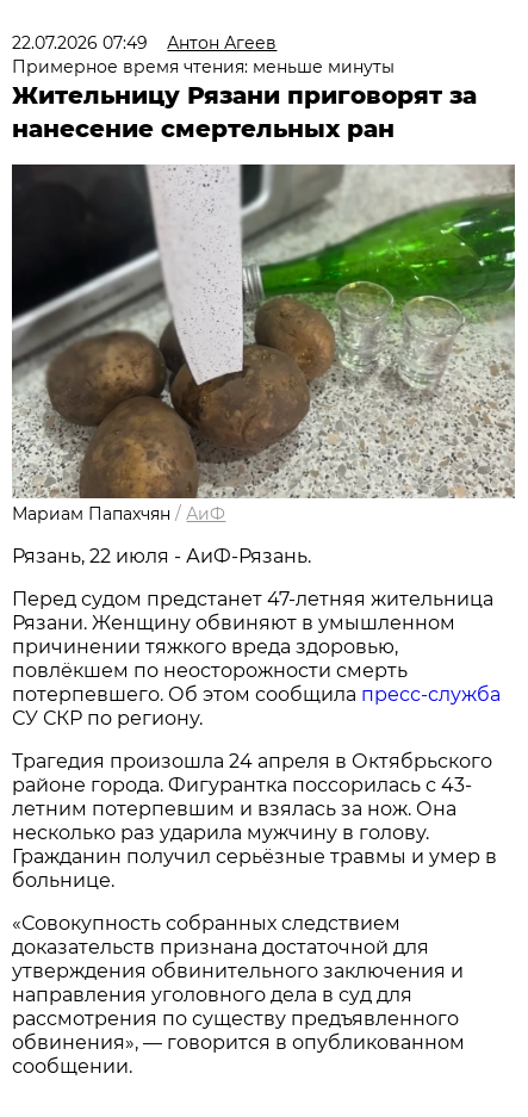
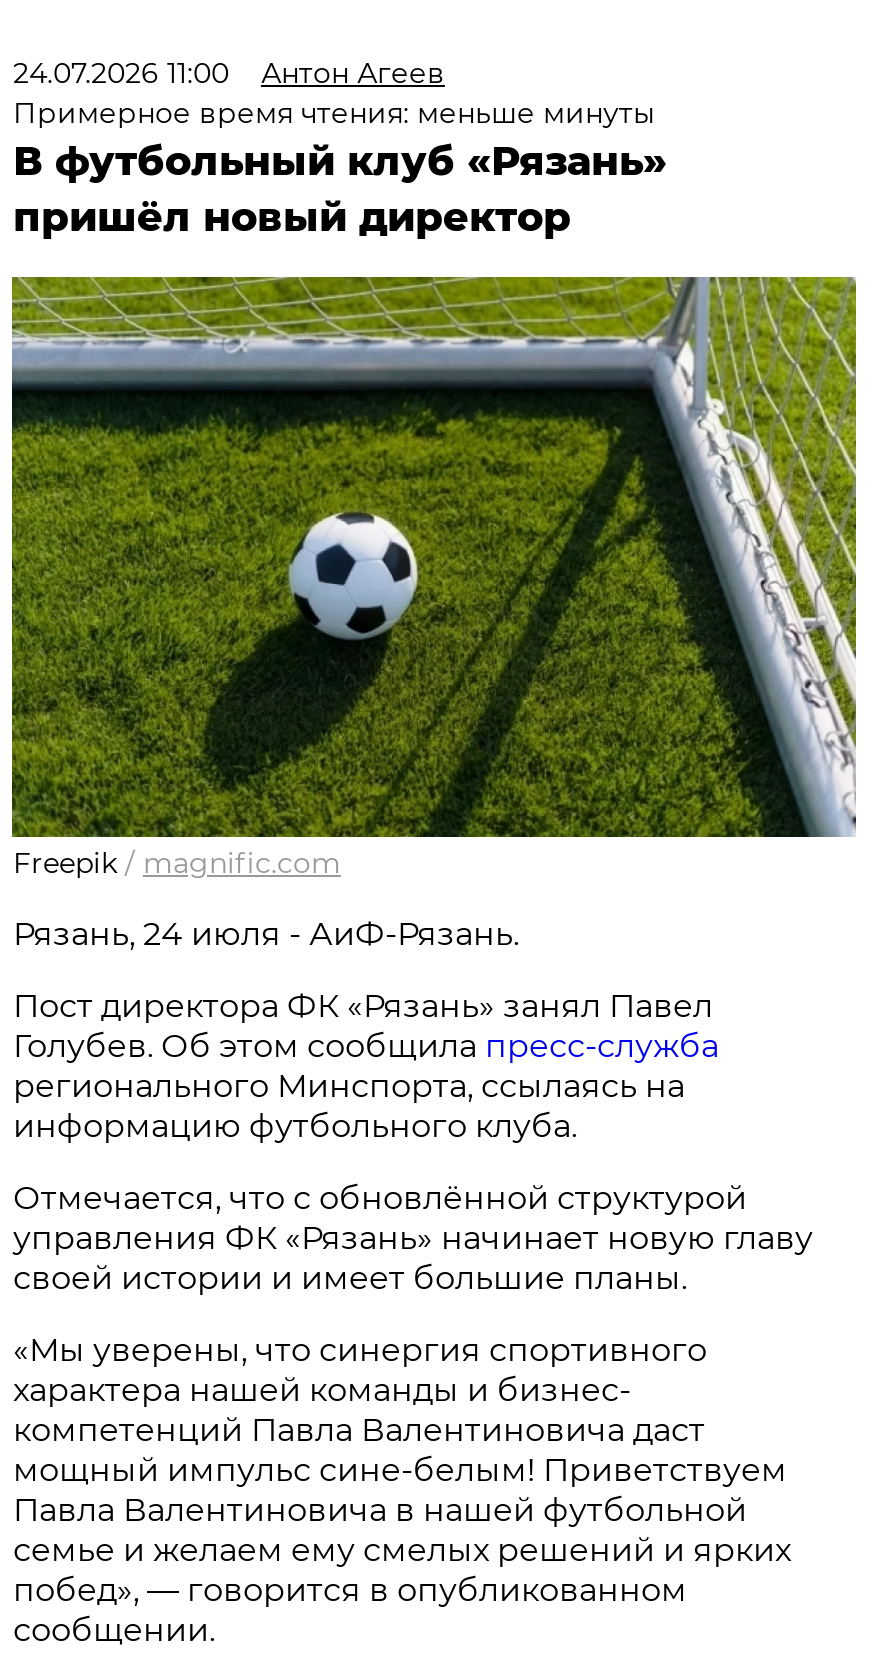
- 22.07.2026 07:49 Антон Агеев
+ 24.07.2026 11:00 Антон Агеев

- Жительницу Рязани приговорят за
- нанесение смертельных ран
+ В футбольный клуб «Рязань»
+ пришёл новый директор

- [image]
- Мариам Папахчян / АиФ
+ [image]
+ Freepik / magnific.com

- Рязань, 22 июля - АиФ-Рязань.
+ Рязань, 24 июля - АиФ-Рязань.

- Перед судом предстанет 47-летняя жительница
- Рязани. Женщину обвиняют в умышленном
- причинении тяжкого вреда здоровью,
- повлёкшем по неосторожности смерть
- потерпевшего. Об этом сообщила пресс-служба
- СУ СКР по региону.
+ Пост директора ФК «Рязань» занял Павел
+ Голубев. Об этом сообщила пресс-служба
+ регионального Минспорта, ссылаясь на
+ информацию футбольного клуба.

- Трагедия произошла 24 апреля в Октябрьского
- районе города. Фигурантка поссорилась с 43-
- летним потерпевшим и взялась за нож. Она
- несколько раз ударила мужчину в голову.
- Гражданин получил серьёзные травмы и умер в
- больнице.
+ Отмечается, что с обновлённой структурой
+ управления ФК «Рязань» начинает новую главу
+ своей истории и имеет большие планы.

- «Совокупность собранных следствием
- доказательств признана достаточной для
- утверждения обвинительного заключения и
- направления уголовного дела в суд для
- рассмотрения по существу предъявленного
- обвинения», — говорится в опубликованном
+ «Мы уверены, что синергия спортивного
+ характера нашей команды и бизнес-
+ компетенций Павла Валентиновича даст
+ мощный импульс сине-белым! Приветствуем
+ Павла Валентиновича в нашей футбольной
+ семье и желаем ему смелых решений и ярких
+ побед», — говорится в опубликованном
